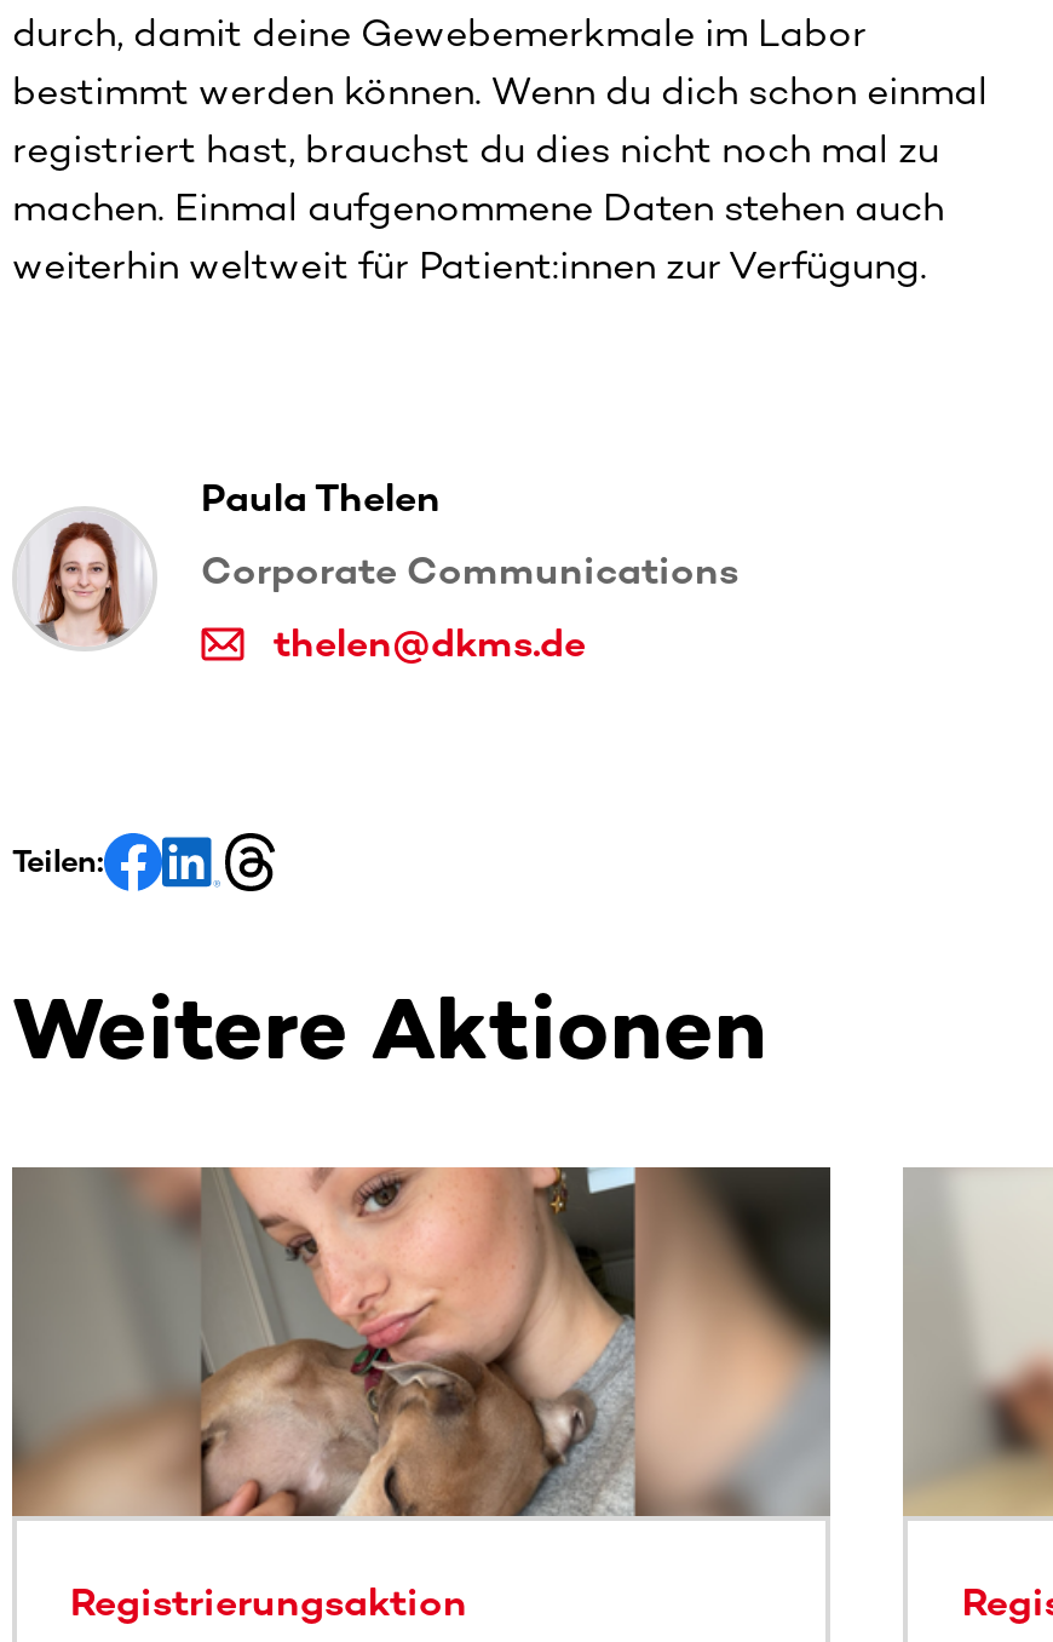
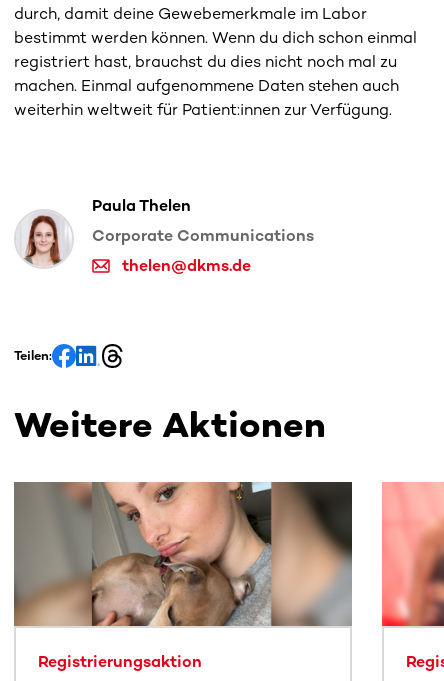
- [image]
+ [image]
